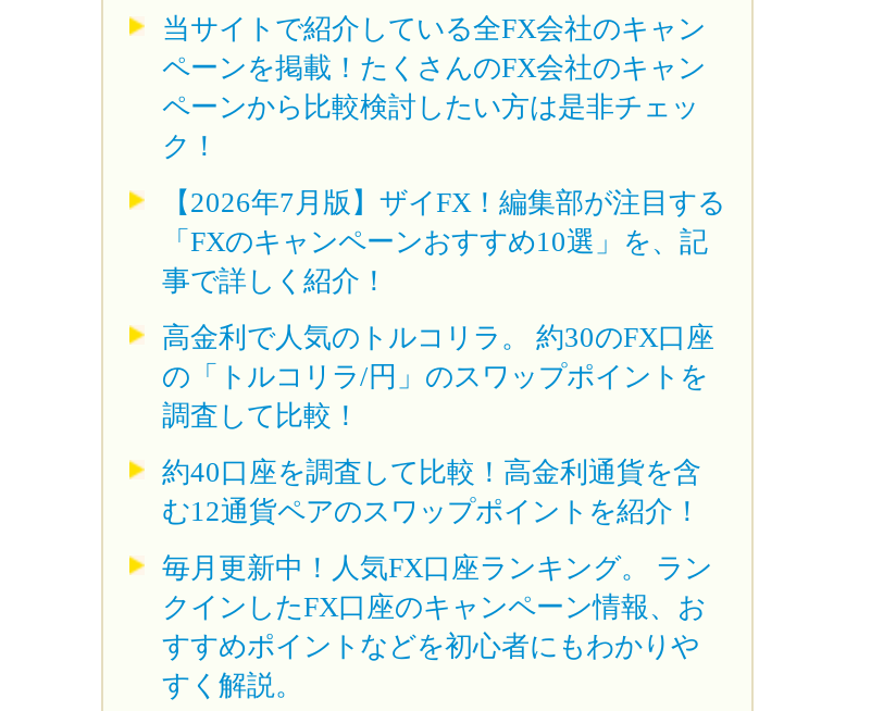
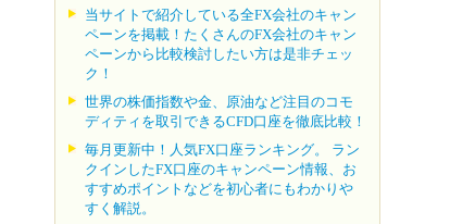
- 【2026年7月版】ザイFX！編集部が注目する
- 「FXのキャンペーンおすすめ10選」を、記
- 事で詳しく紹介！
- 高金利で人気のトルコリラ。 約30のFX口座
- の「トルコリラ/円」のスワップポイントを
- 調査して比較！
- 約40口座を調査して比較！高金利通貨を含
- む12通貨ペアのスワップポイントを紹介！
+ 世界の株価指数や金、原油など注目のコモ
+ ディティを取引できるCFD口座を徹底比較！
